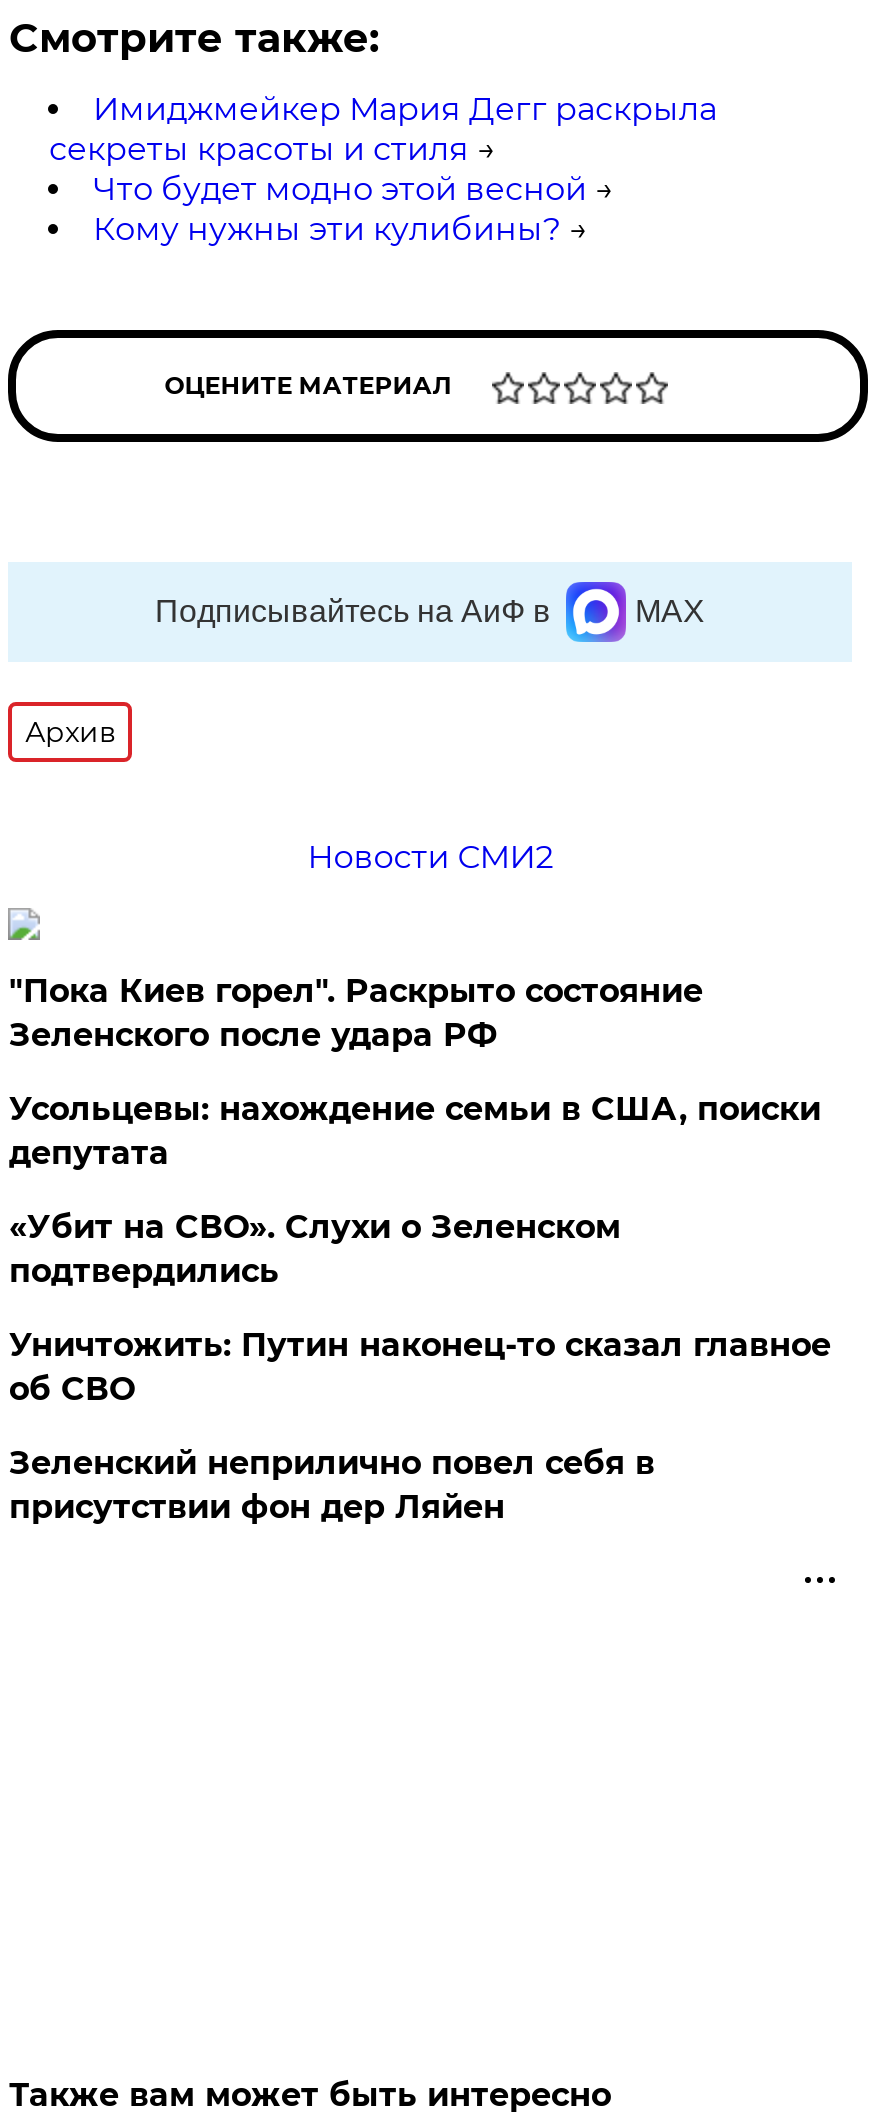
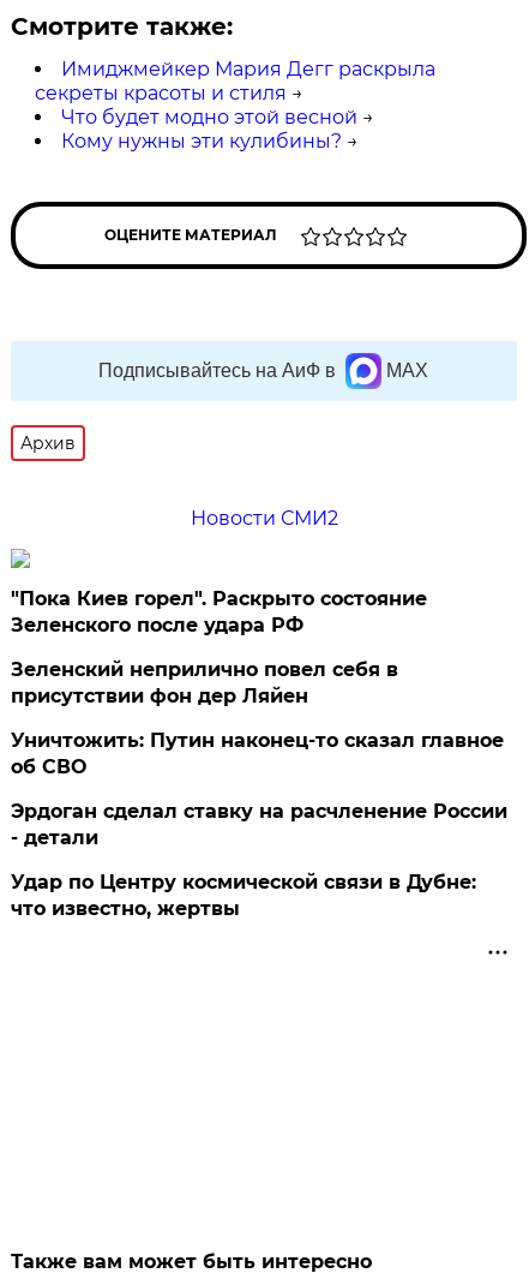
- Усольцевы: нахождение семьи в США, поиски
- депутата
- «Убит на СВО». Слухи о Зеленском
- подтвердились

moved down: Уничтожить: Путин наконец-то сказал главное | об СВО

moved up: Зеленский неприлично повел cебя в | присутствии фон дер Ляйен

+ Эрдоган сделал ставку на расчленение России
+ - детали
+ Удар по Центру космической связи в Дубне:
+ что известно, жертвы
